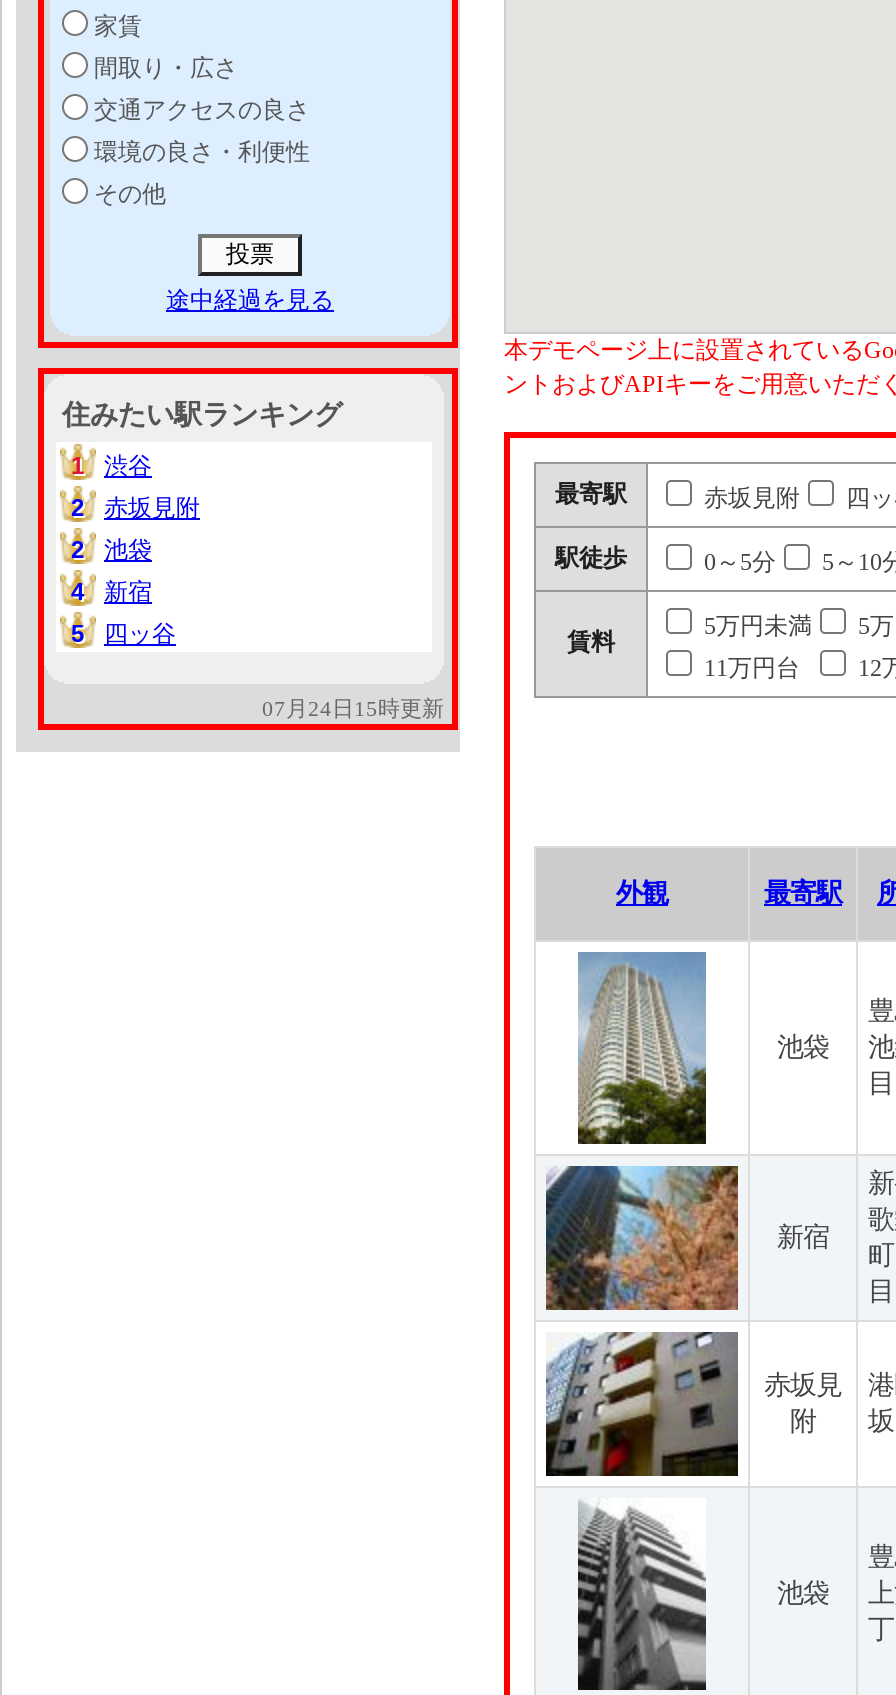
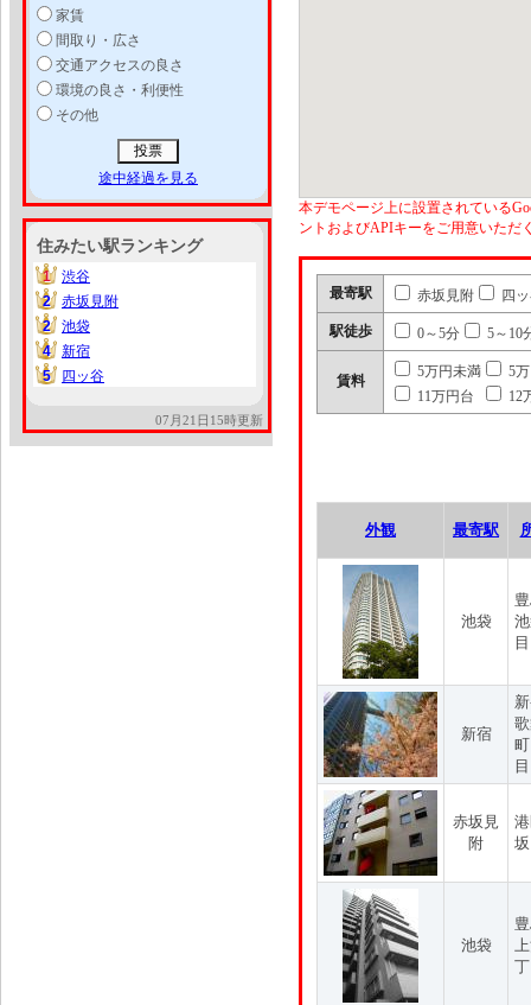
- 07月24日15時更新
+ 07月21日15時更新
